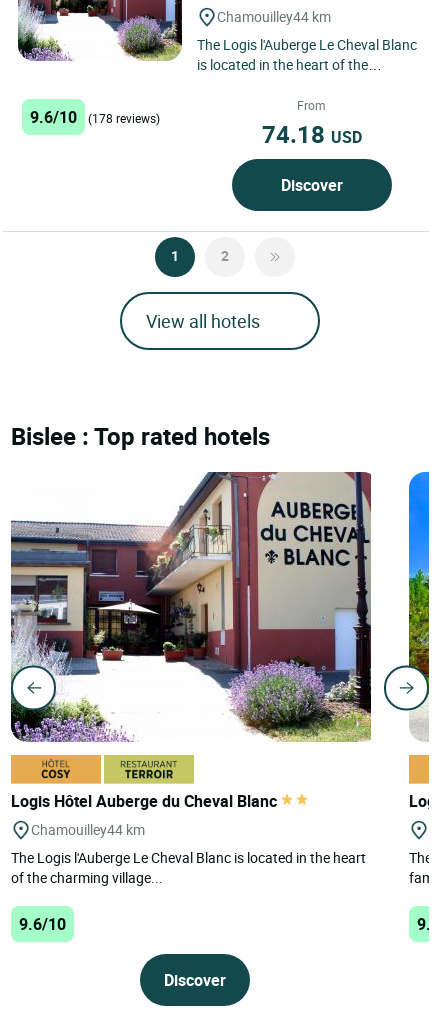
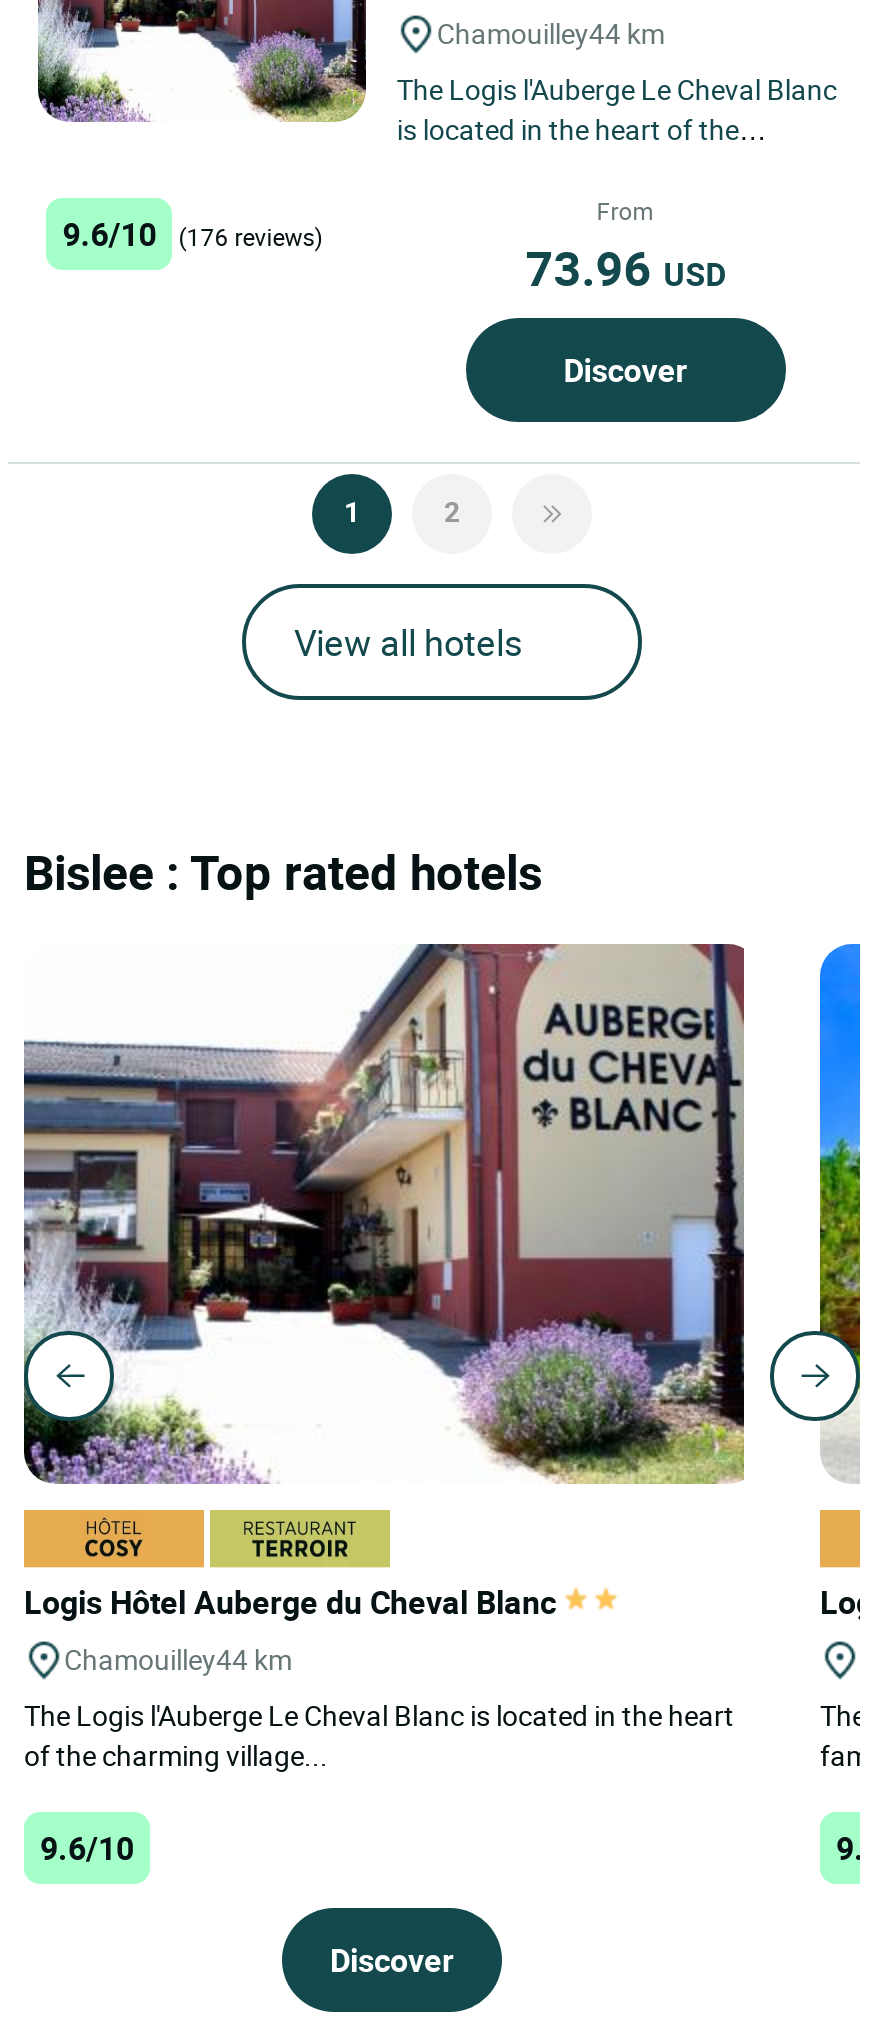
- 9.6/10 (178 reviews)
+ 9.6/10 (176 reviews)

- 74.18 USD
+ 73.96 USD
